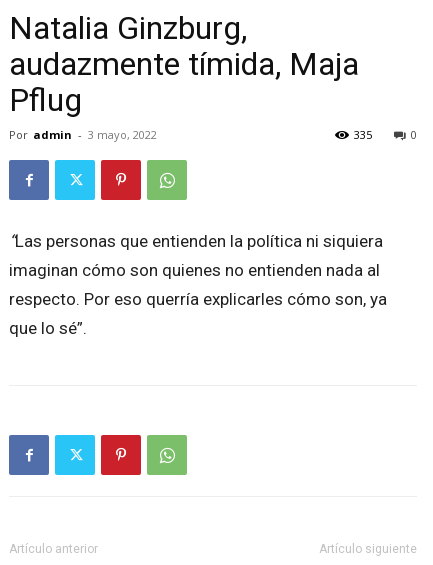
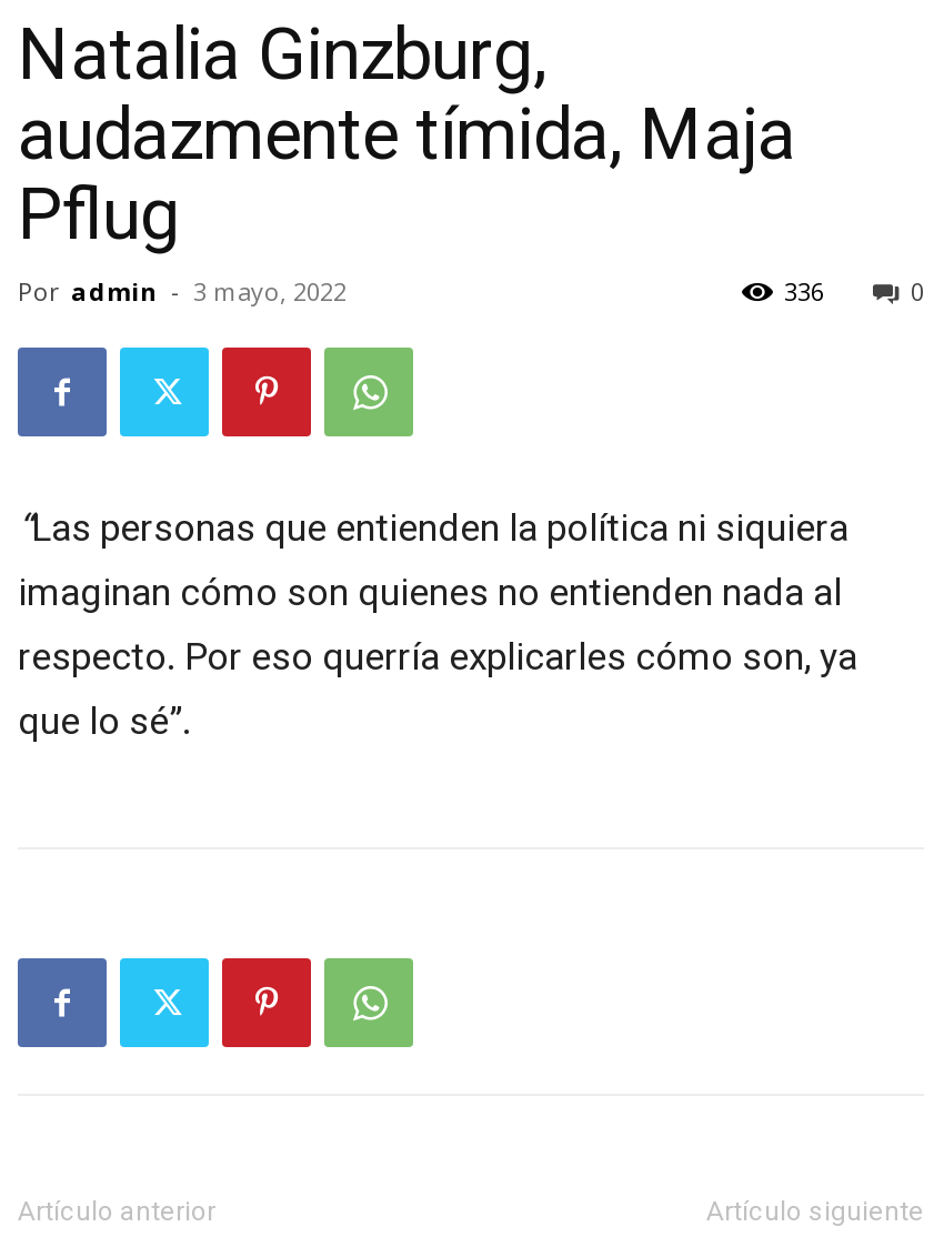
- 335
+ 336
